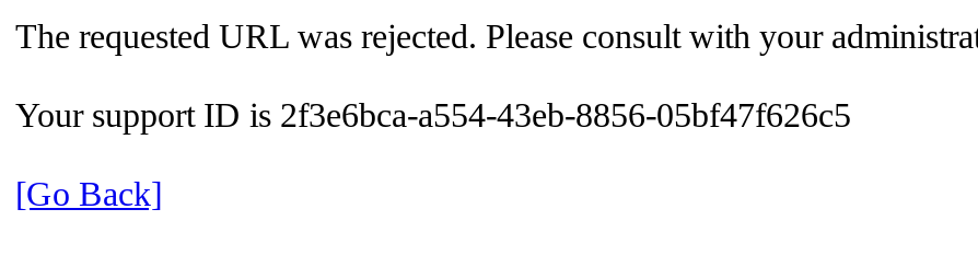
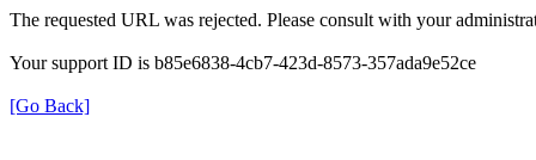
- Your support ID is 2f3e6bca-a554-43eb-8856-05bf47f626c5
+ Your support ID is b85e6838-4cb7-423d-8573-357ada9e52ce
